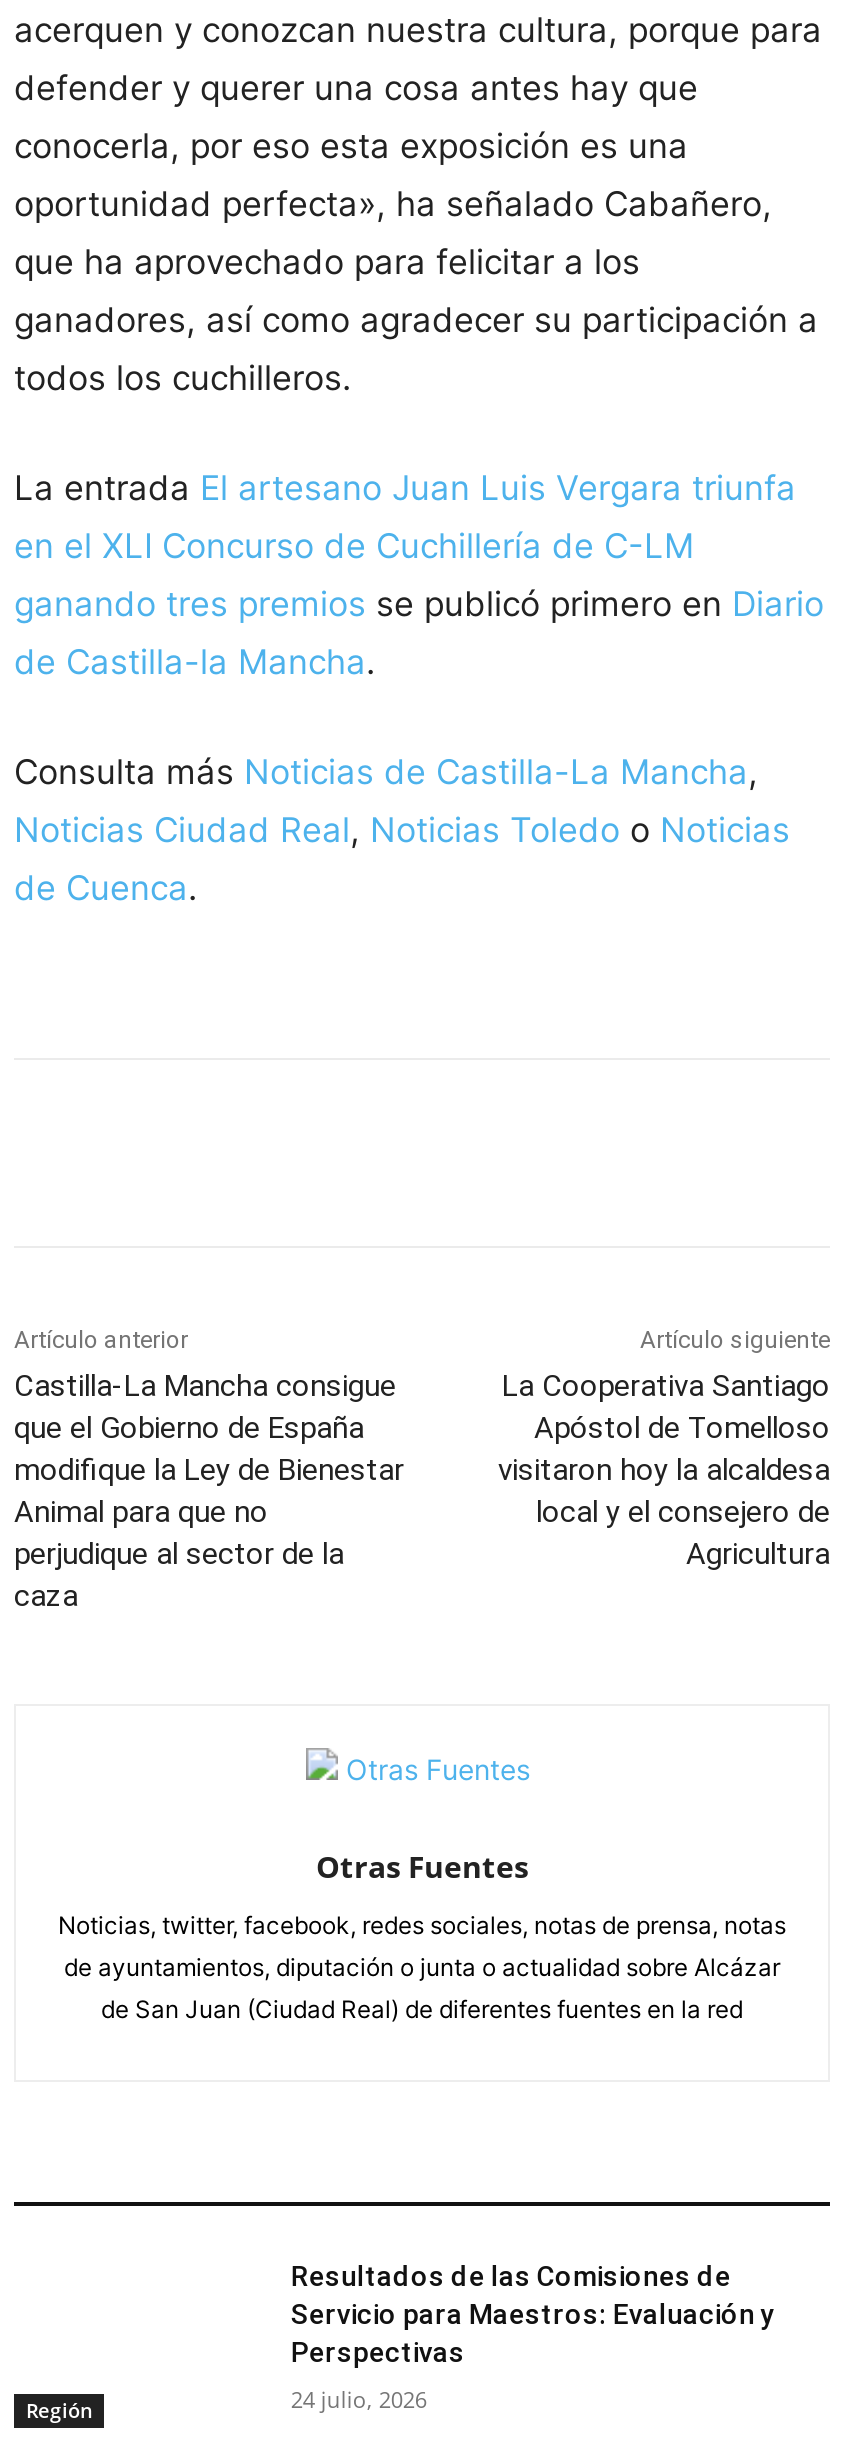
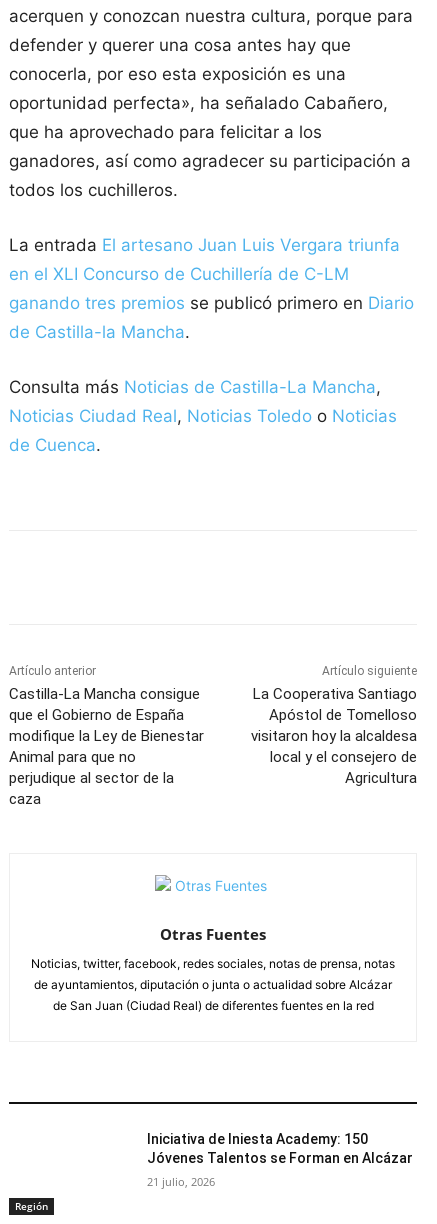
- Resultados de las Comisiones de
- Servicio para Maestros: Evaluación y
- Perspectivas
+ Iniciativa de Iniesta Academy: 150
+ Jóvenes Talentos se Forman en Alcázar

- 24 julio, 2026
+ 21 julio, 2026
